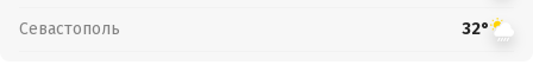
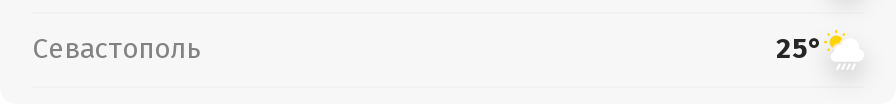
- 32°
+ 25°
